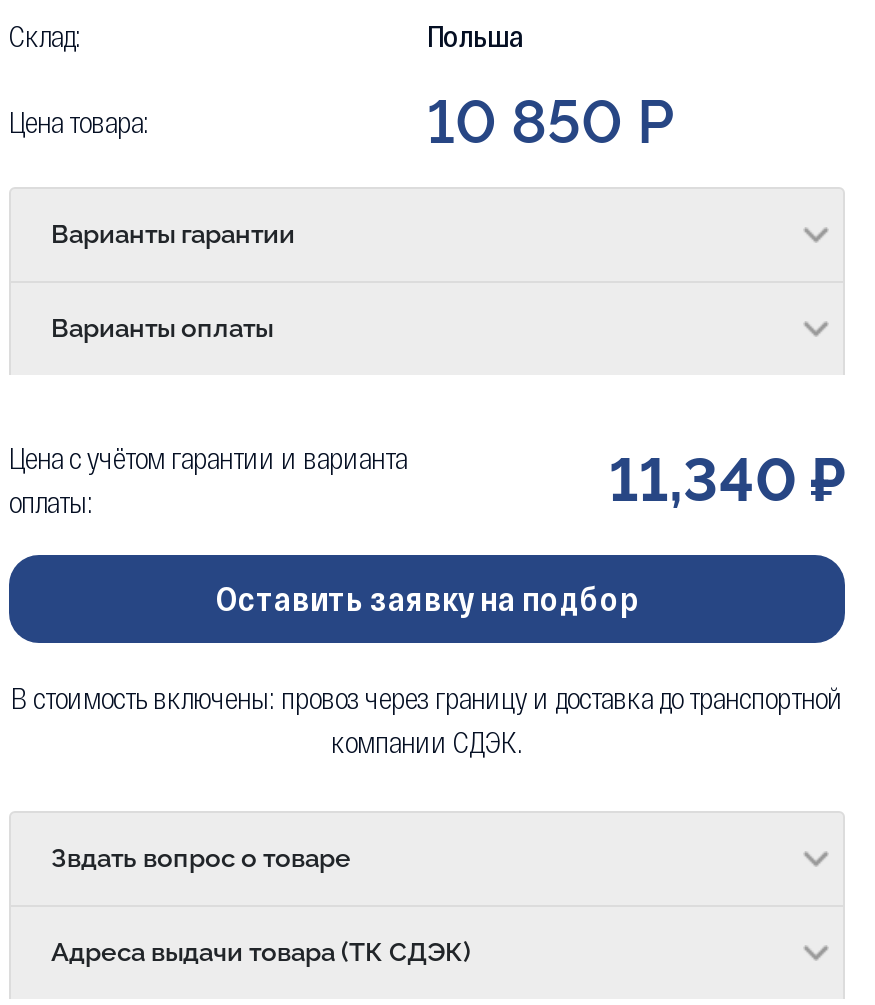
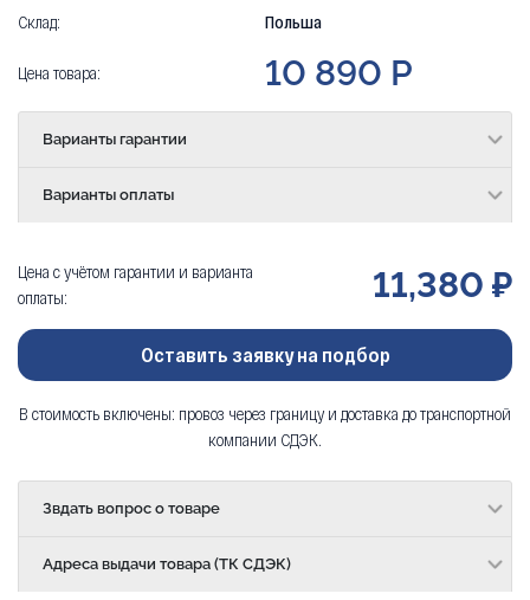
- 10 850 Р
+ 10 890 Р

- 11,340 ₽
+ 11,380 ₽
